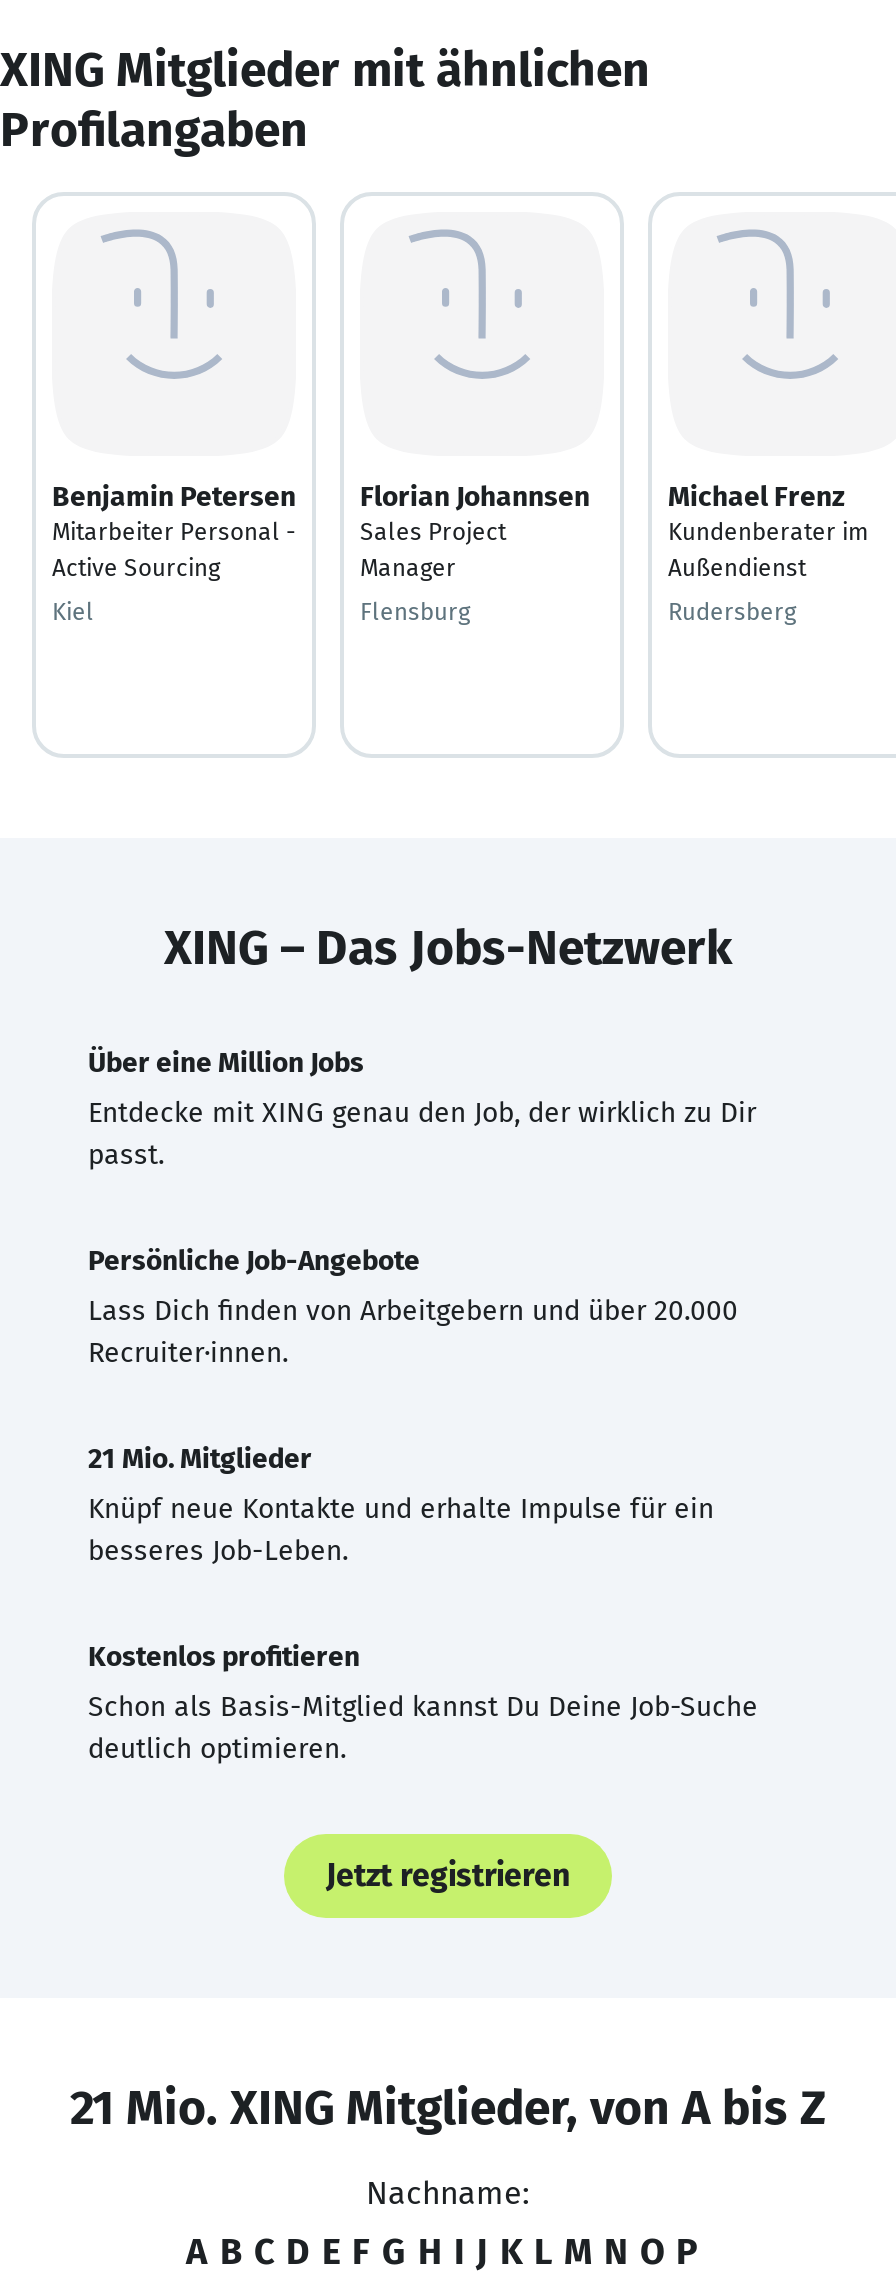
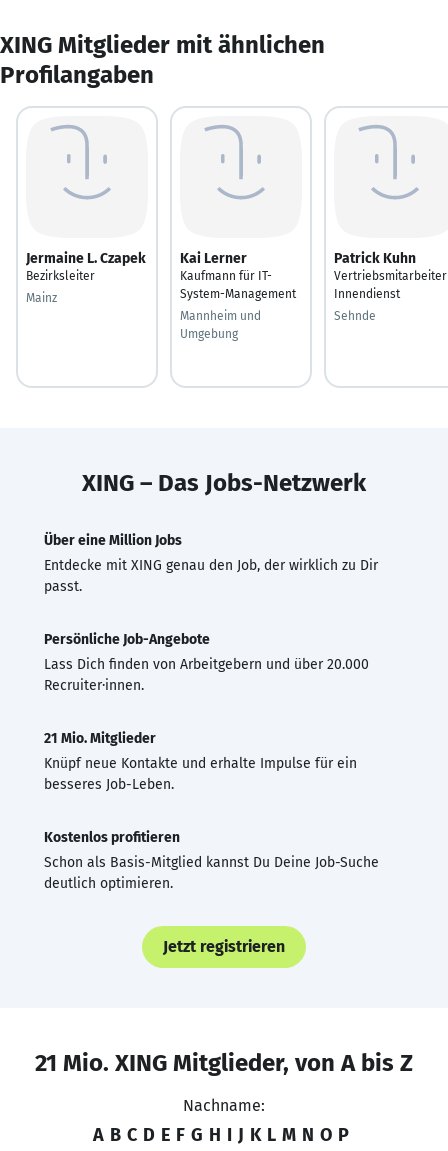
- Benjamin Petersen
- Mitarbeiter Personal -
- Active Sourcing
+ Jermaine L. Czapek
+ Bezirksleiter

- Florian Johannsen
- Sales Project
- Manager
+ Kai Lerner
+ Kaufmann für IT-
+ System-Management

- Michael Frenz
- Kundenberater im
- Außendienst
+ Patrick Kuhn
+ Vertriebsmitarbeiter
+ Innendienst

- Kiel
+ Mainz

- Flensburg
+ Mannheim und
+ Umgebung

- Rudersberg
+ Sehnde
